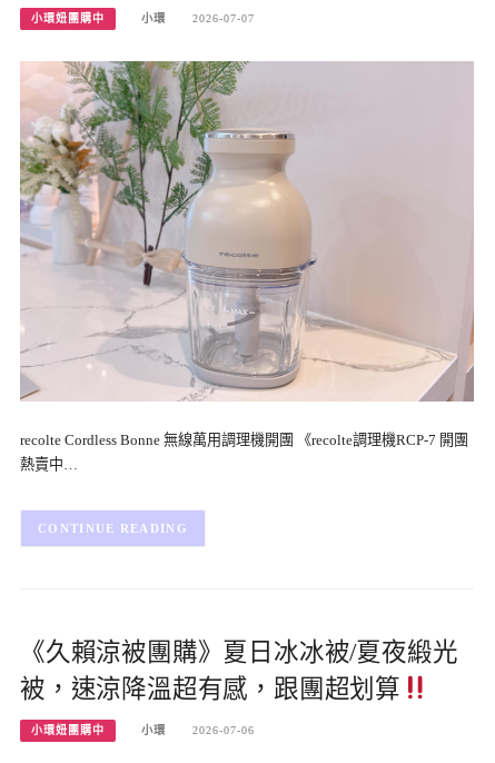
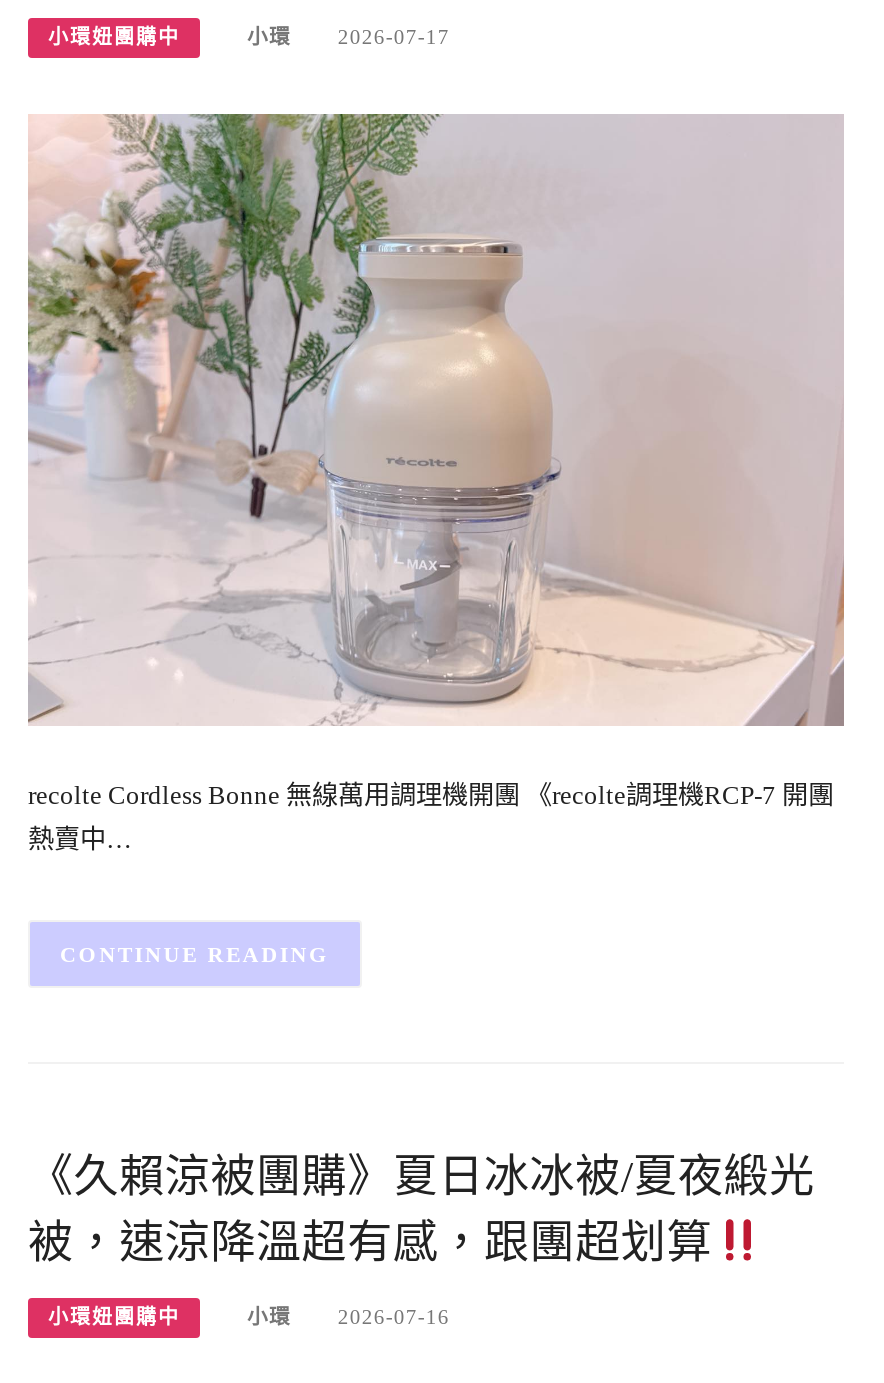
- 2026-07-07
+ 2026-07-17

- 2026-07-06
+ 2026-07-16
